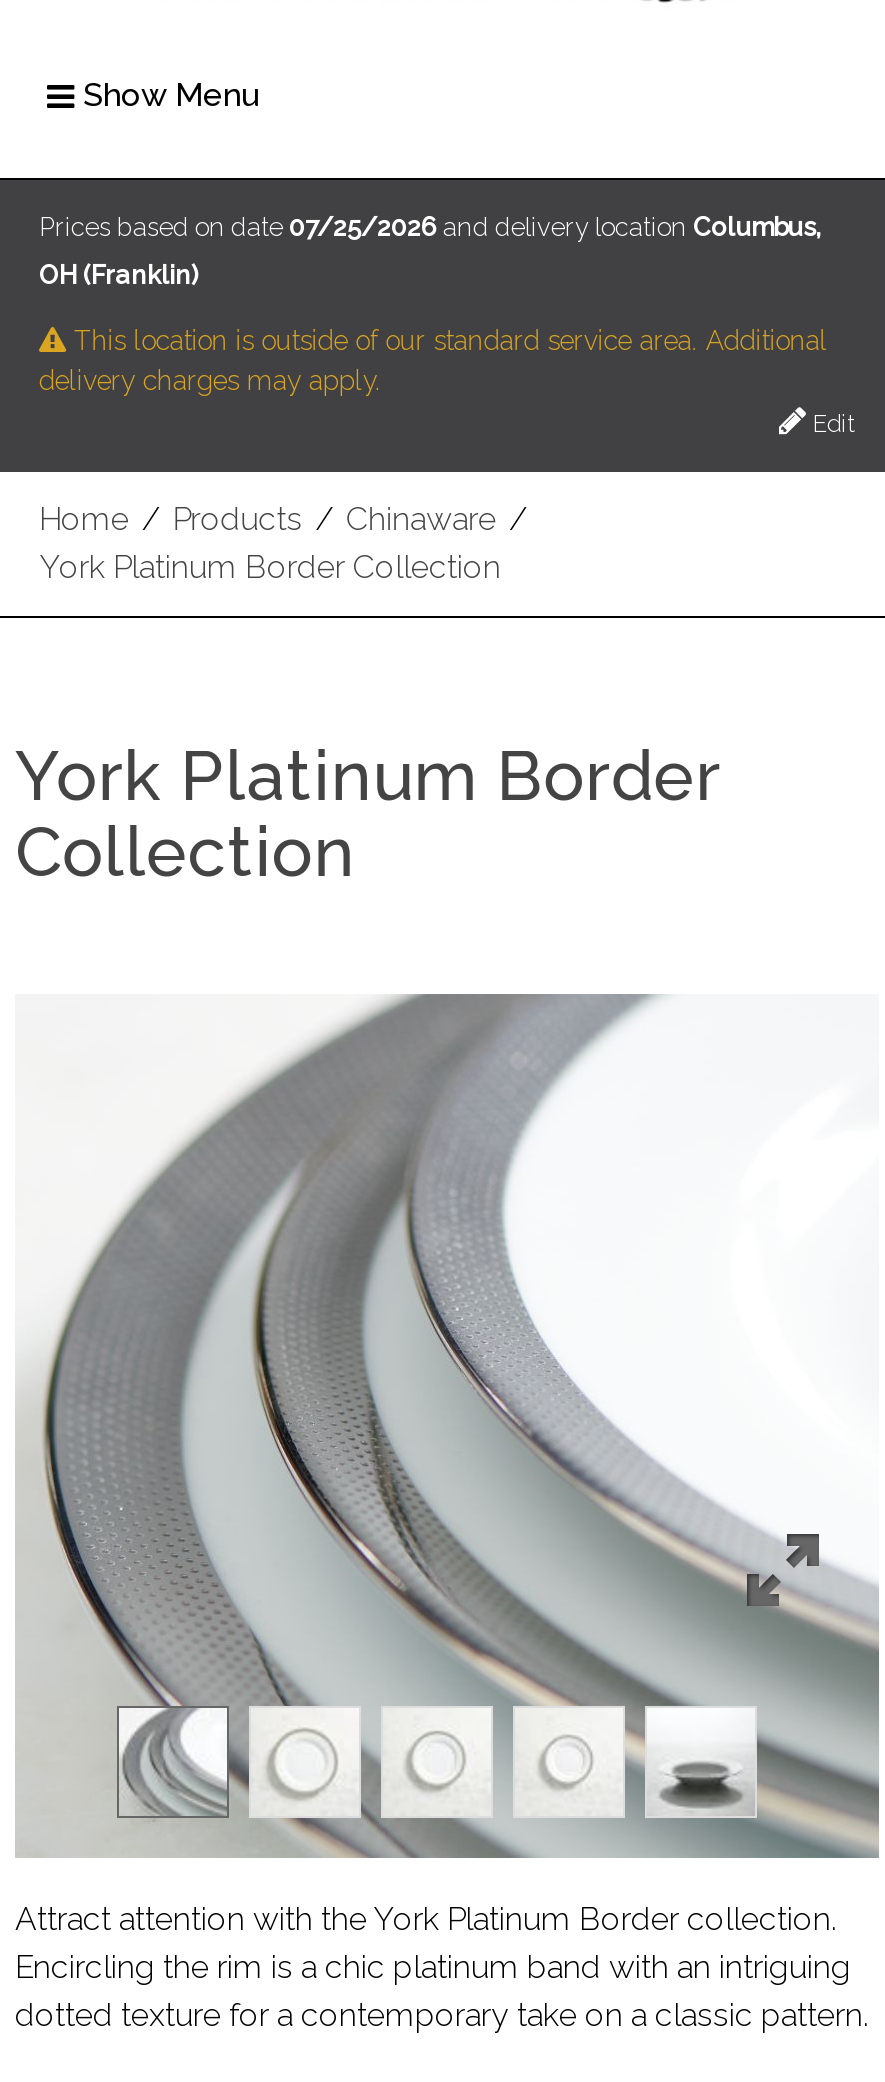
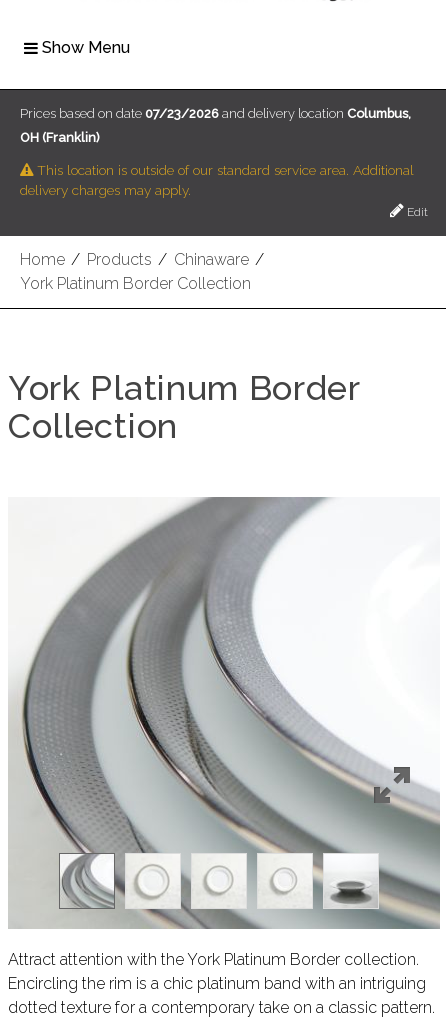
- Prices based on date 07/25/2026 and delivery location Columbus,
+ Prices based on date 07/23/2026 and delivery location Columbus,
